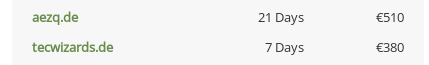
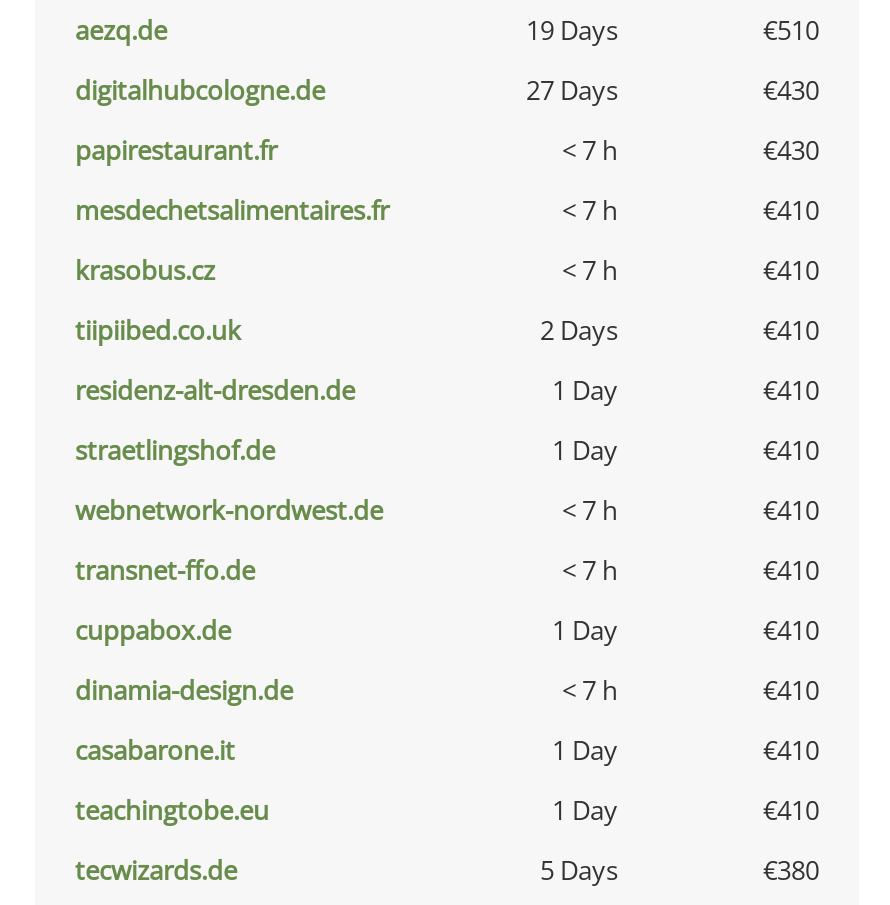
- 21 Days
+ 19 Days

+ digitalhubcologne.de
+ 27 Days
+ €430
+ papirestaurant.fr
+ < 7 h
+ €430
+ mesdechetsalimentaires.fr
+ < 7 h
+ €410
+ krasobus.cz
+ < 7 h
+ €410
+ tiipiibed.co.uk
+ 2 Days
+ €410
+ residenz-alt-dresden.de
+ 1 Day
+ €410
+ straetlingshof.de
+ 1 Day
+ €410
+ webnetwork-nordwest.de
+ < 7 h
+ €410
+ transnet-ffo.de
+ < 7 h
+ €410
+ cuppabox.de
+ 1 Day
+ €410
+ dinamia-design.de
+ < 7 h
+ €410
+ casabarone.it
+ 1 Day
+ €410
+ teachingtobe.eu
+ 1 Day
+ €410

- 7 Days
+ 5 Days
